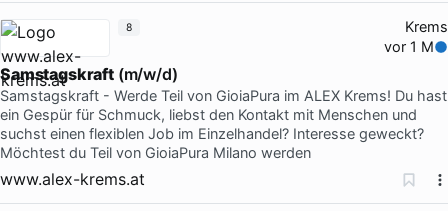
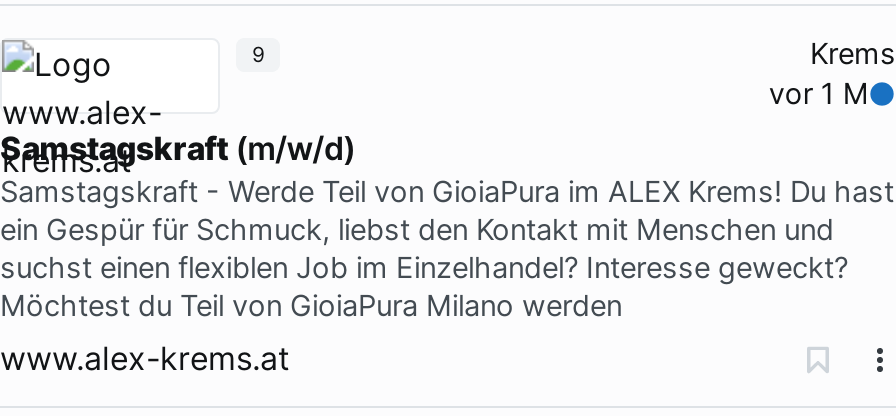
- 8
+ 9
